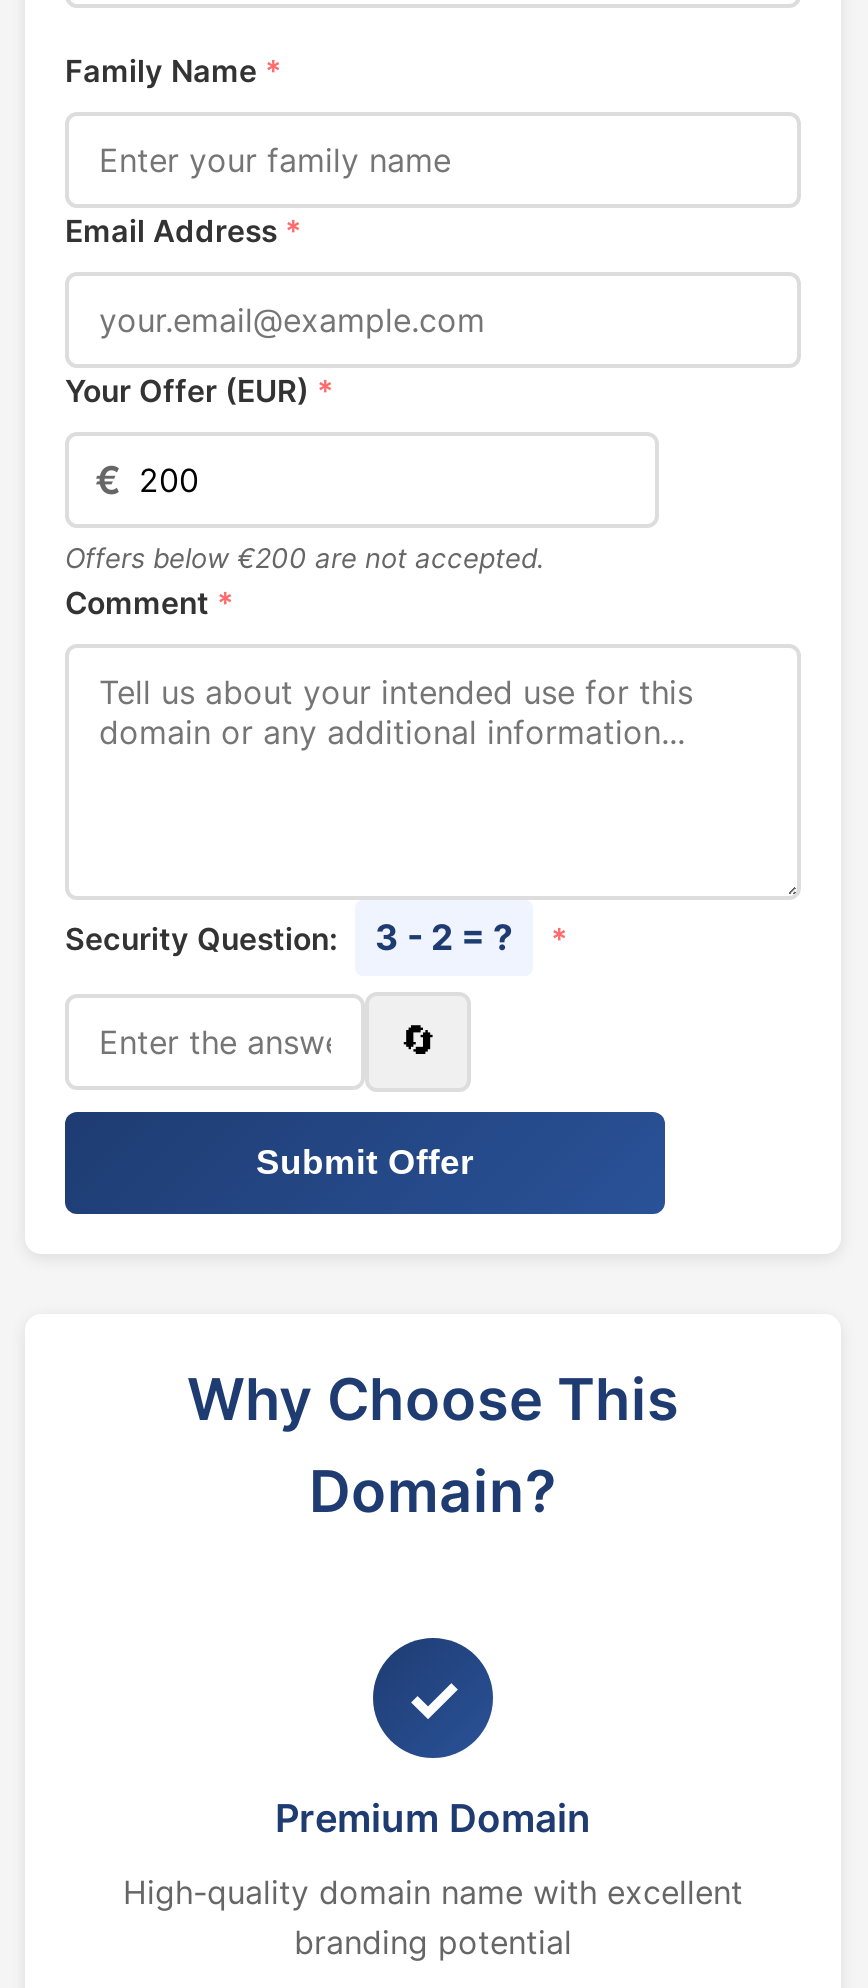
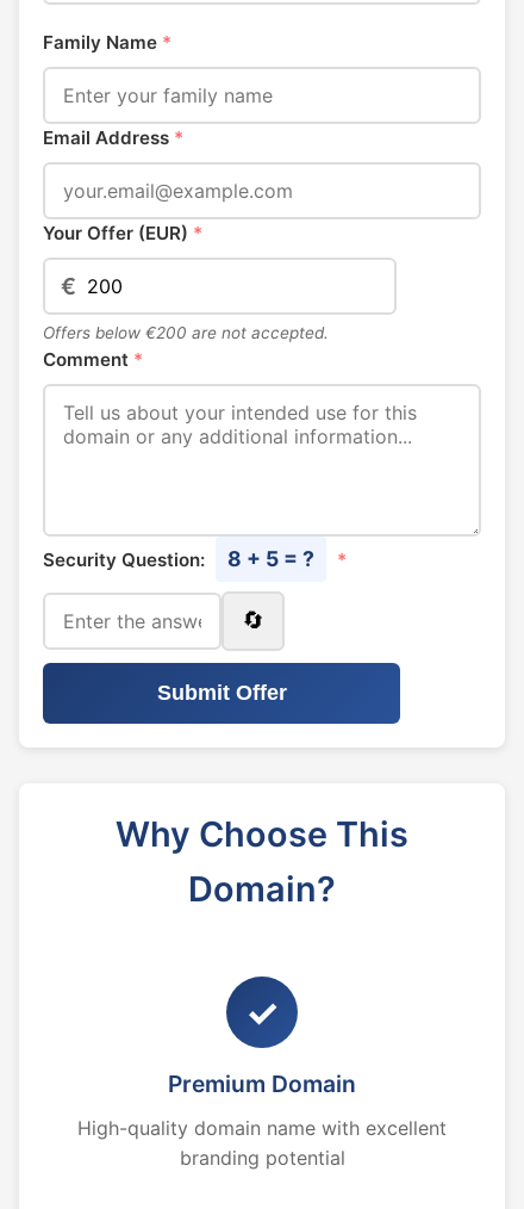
- 3 - 2 = ?
+ 8 + 5 = ?
